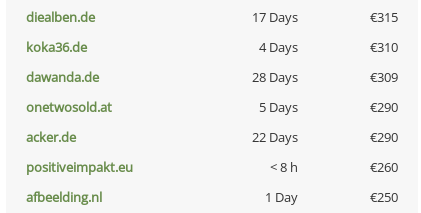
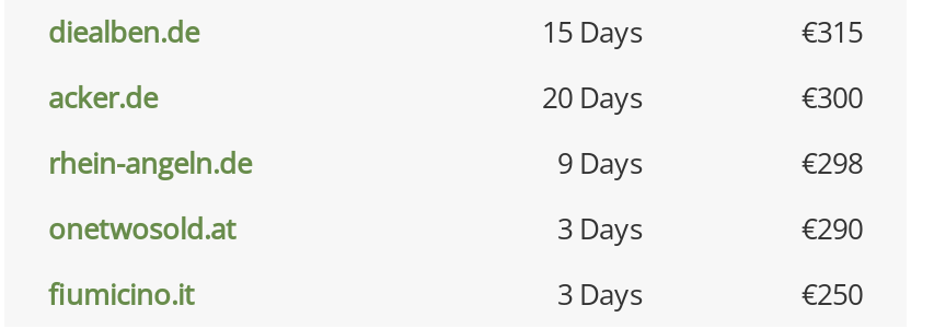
- 17 Days
+ 15 Days

- koka36.de
- 4 Days
- €310
+ acker.de
+ 20 Days
+ €300

- dawanda.de
- 28 Days
- €309
+ rhein-angeln.de
+ 9 Days
+ €298

- 5 Days
+ 3 Days

- acker.de
- 22 Days
- €290
- positiveimpakt.eu
- < 8 h
- €260
- afbeelding.nl
- 1 Day
+ fiumicino.it
+ 3 Days
